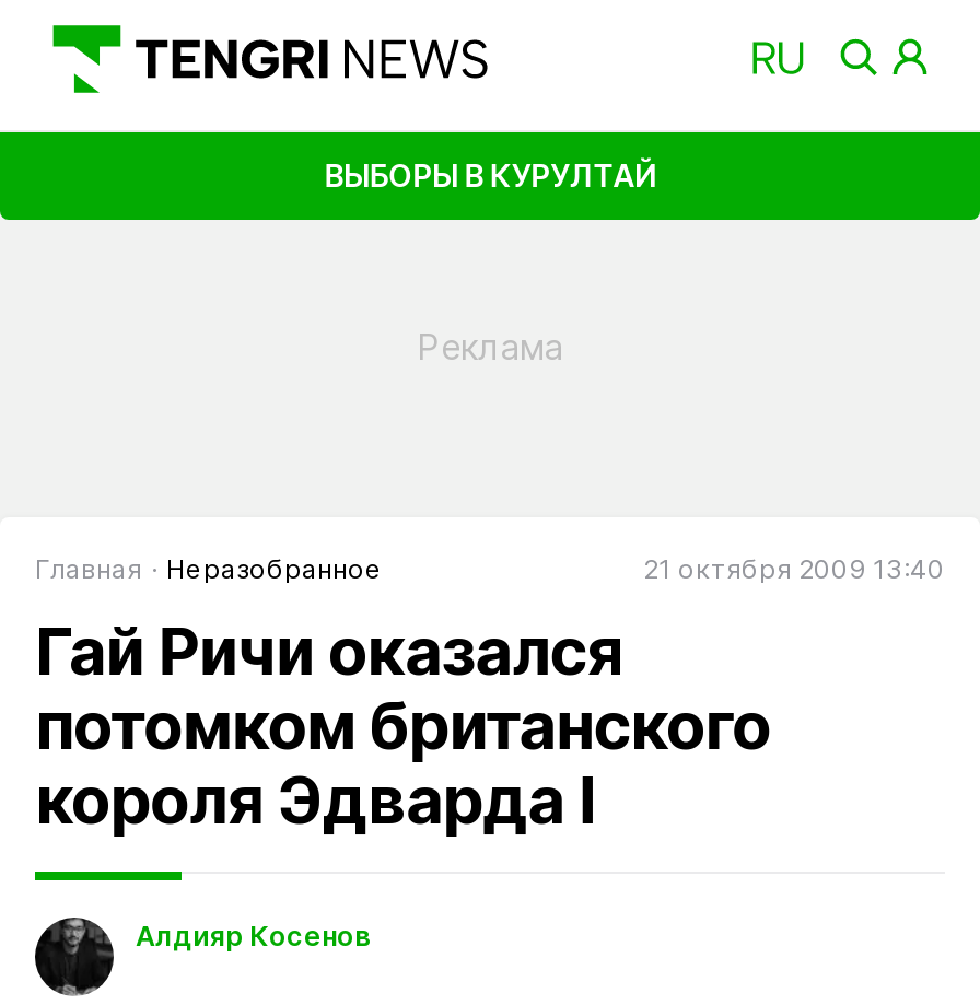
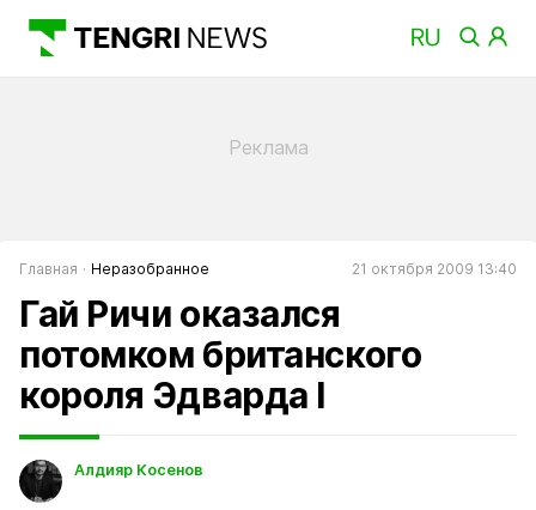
- ВЫБОРЫ В КУРУЛТАЙ
